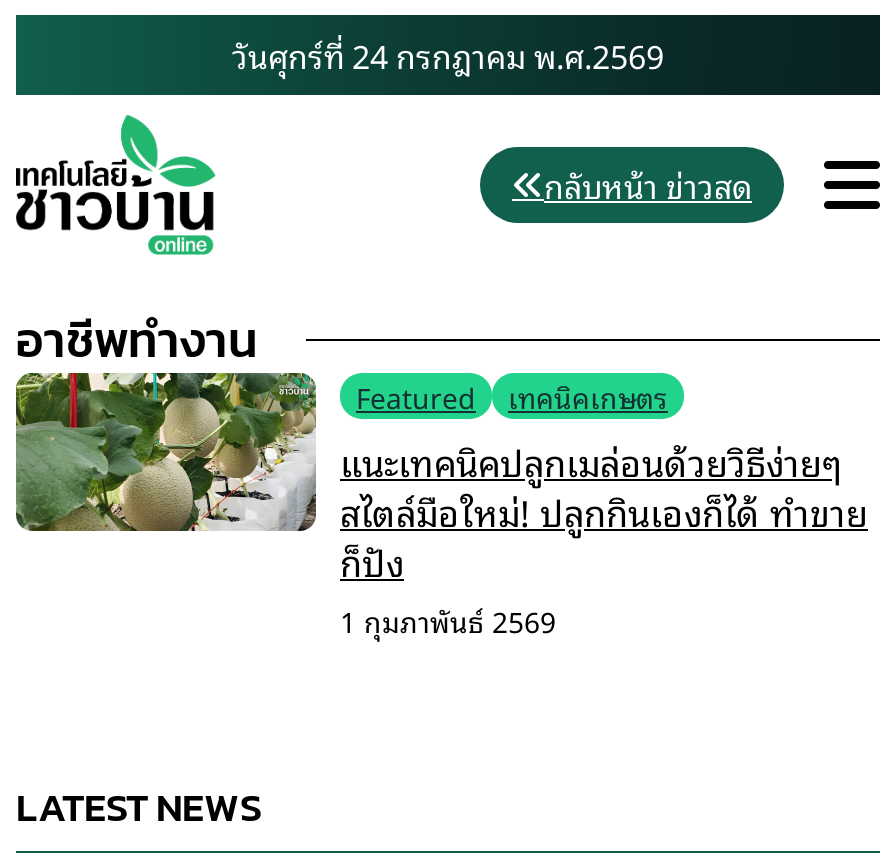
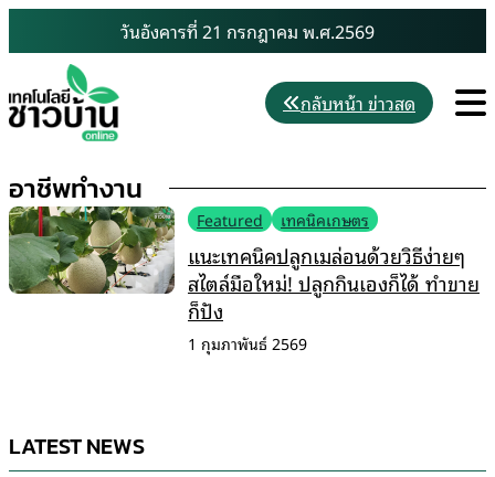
- วันศุกร์ที่ 24 กรกฎาคม พ.ศ.2569
+ วันอังคารที่ 21 กรกฎาคม พ.ศ.2569
